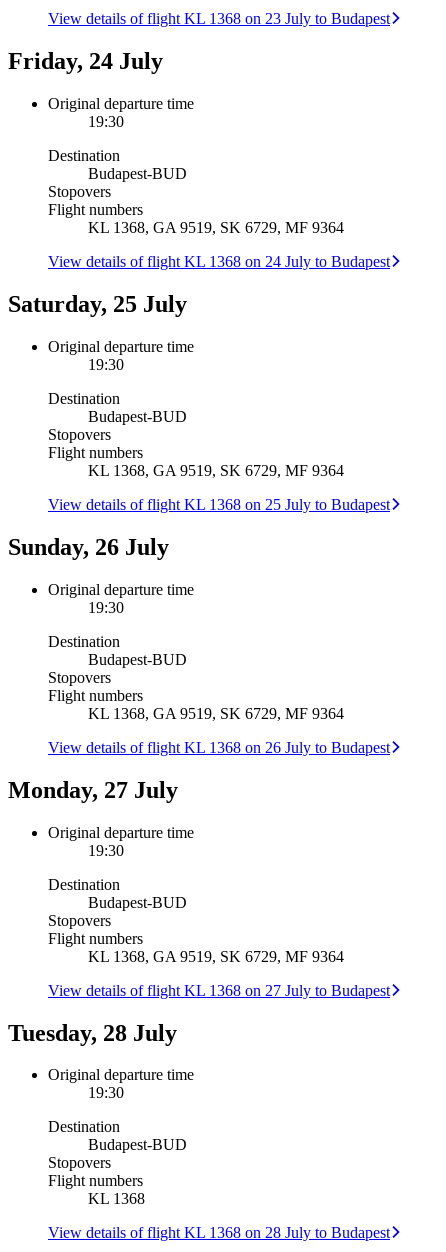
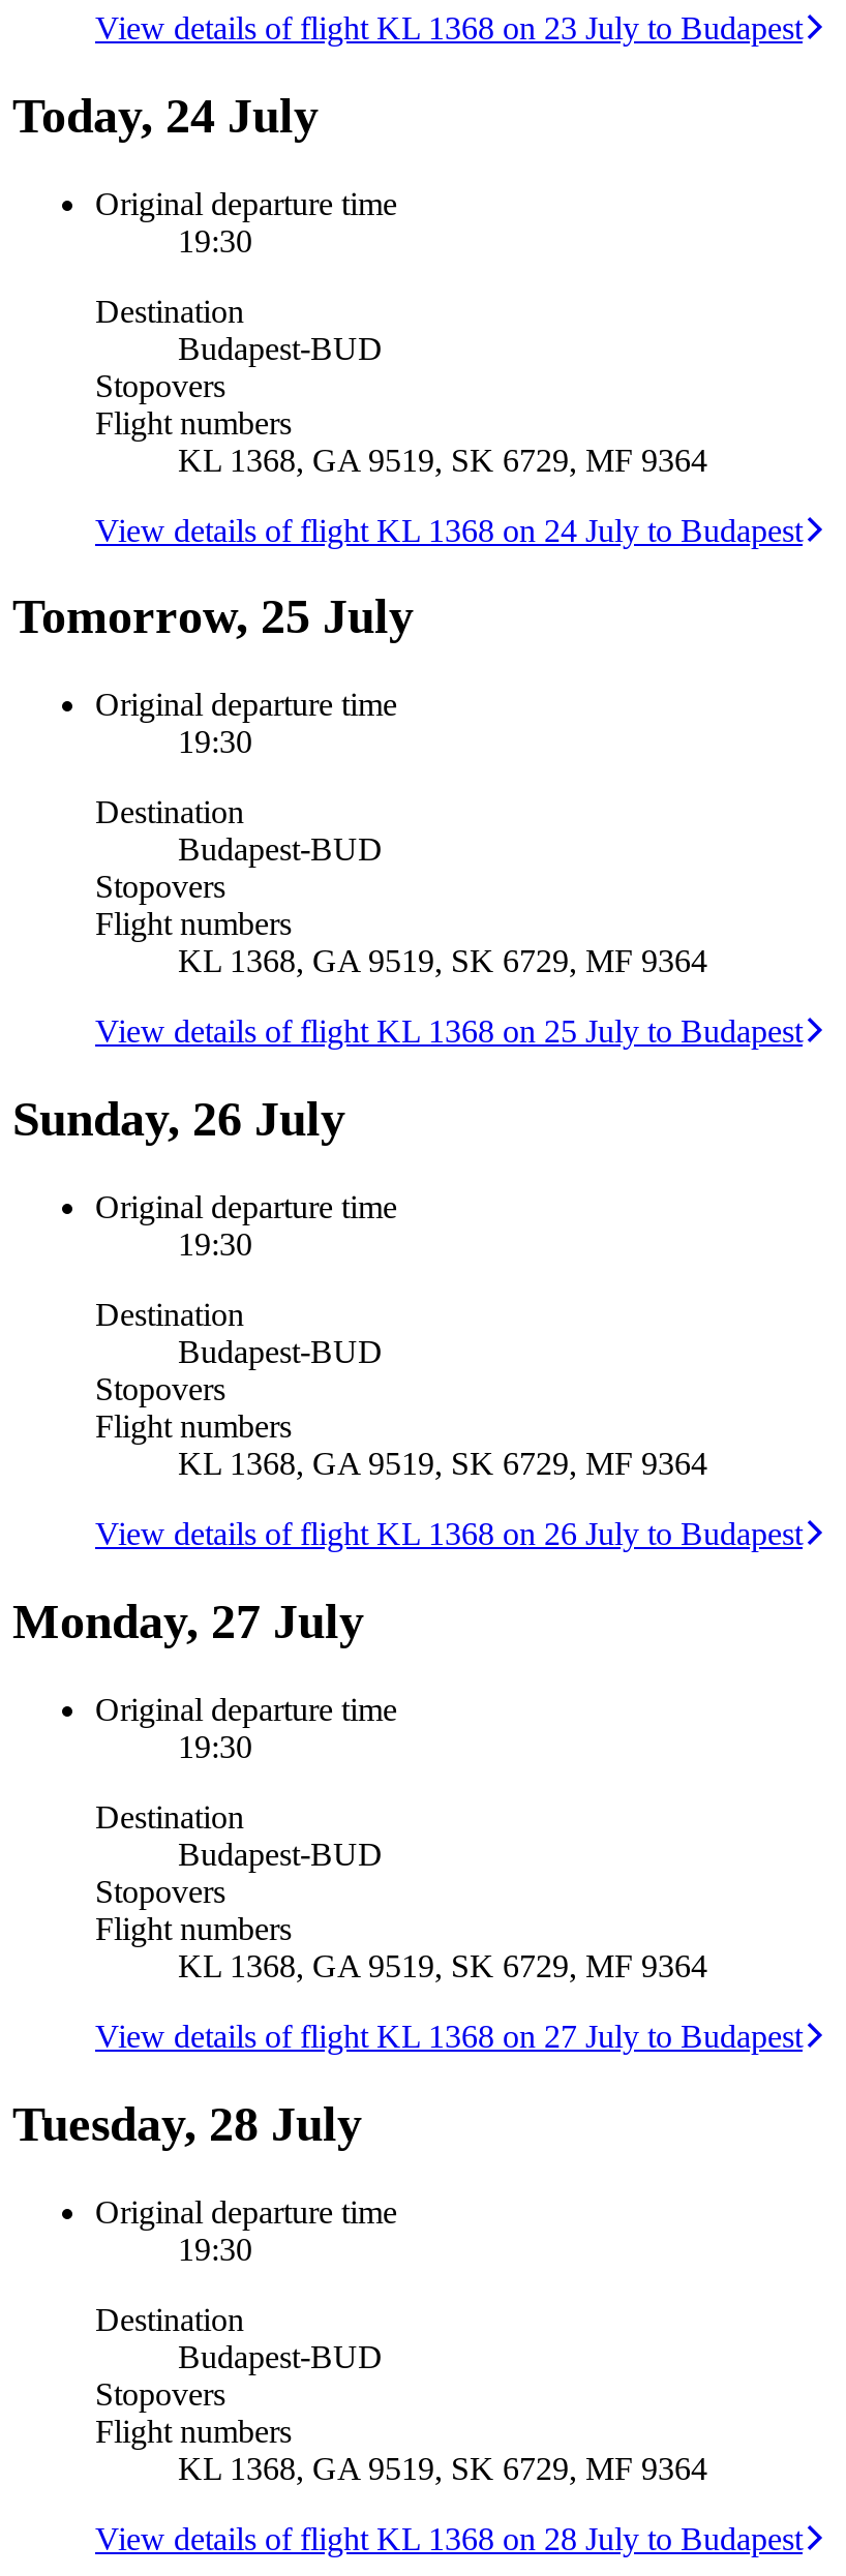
- Friday, 24 July
+ Today, 24 July

- Saturday, 25 July
+ Tomorrow, 25 July

- KL 1368
+ KL 1368, GA 9519, SK 6729, MF 9364
